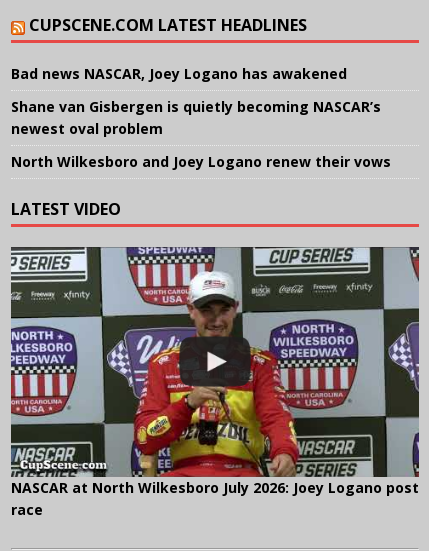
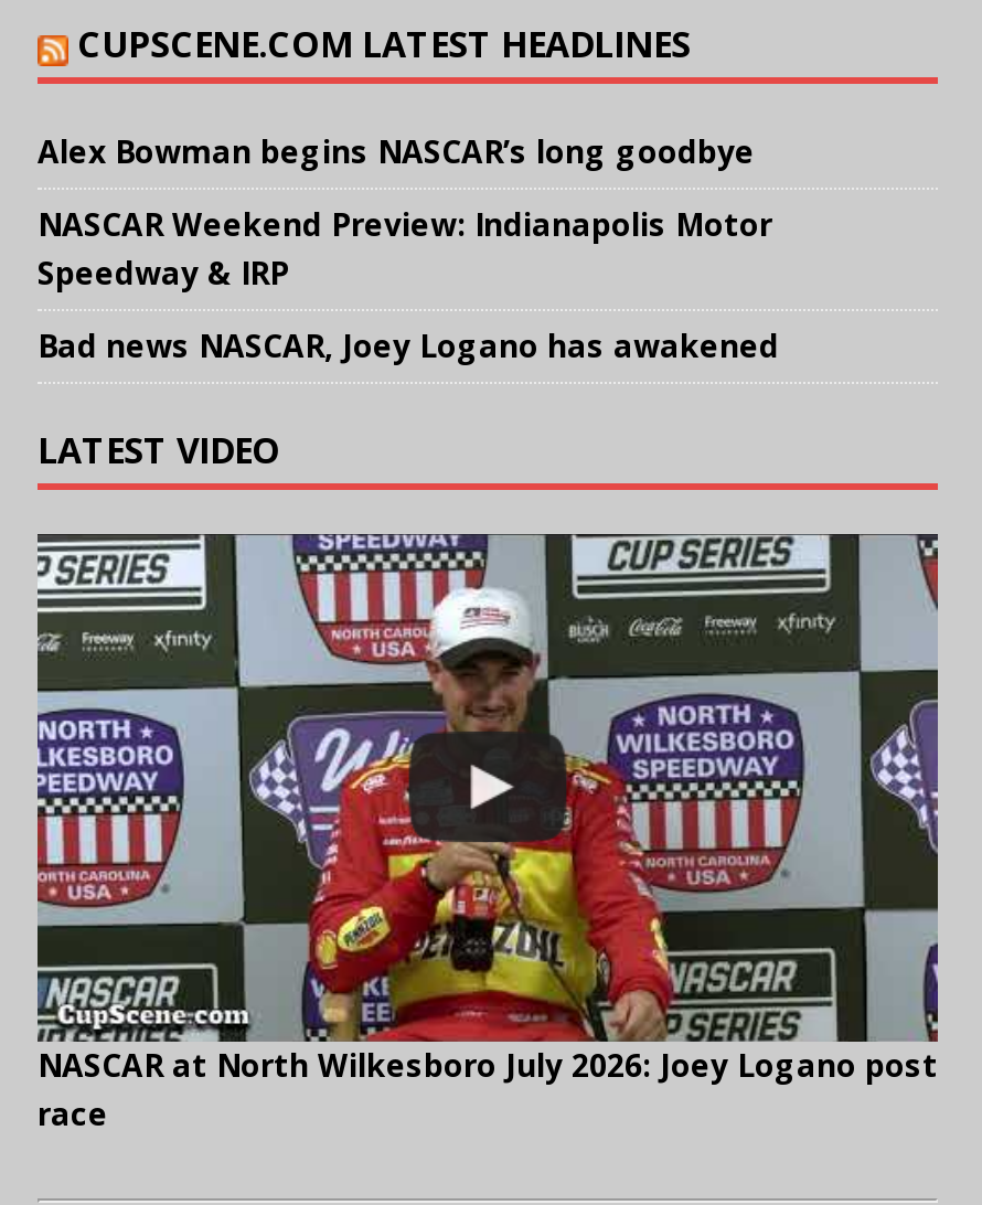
+ Alex Bowman begins NASCAR’s long goodbye
+ NASCAR Weekend Preview: Indianapolis Motor
+ Speedway & IRP

moved down: Bad news NASCAR, Joey Logano has awakened

- Shane van Gisbergen is quietly becoming NASCAR’s
- newest oval problem
- North Wilkesboro and Joey Logano renew their vows
